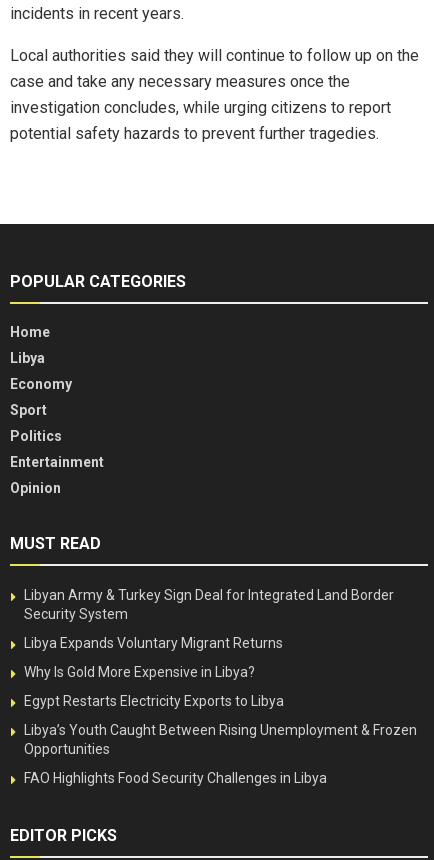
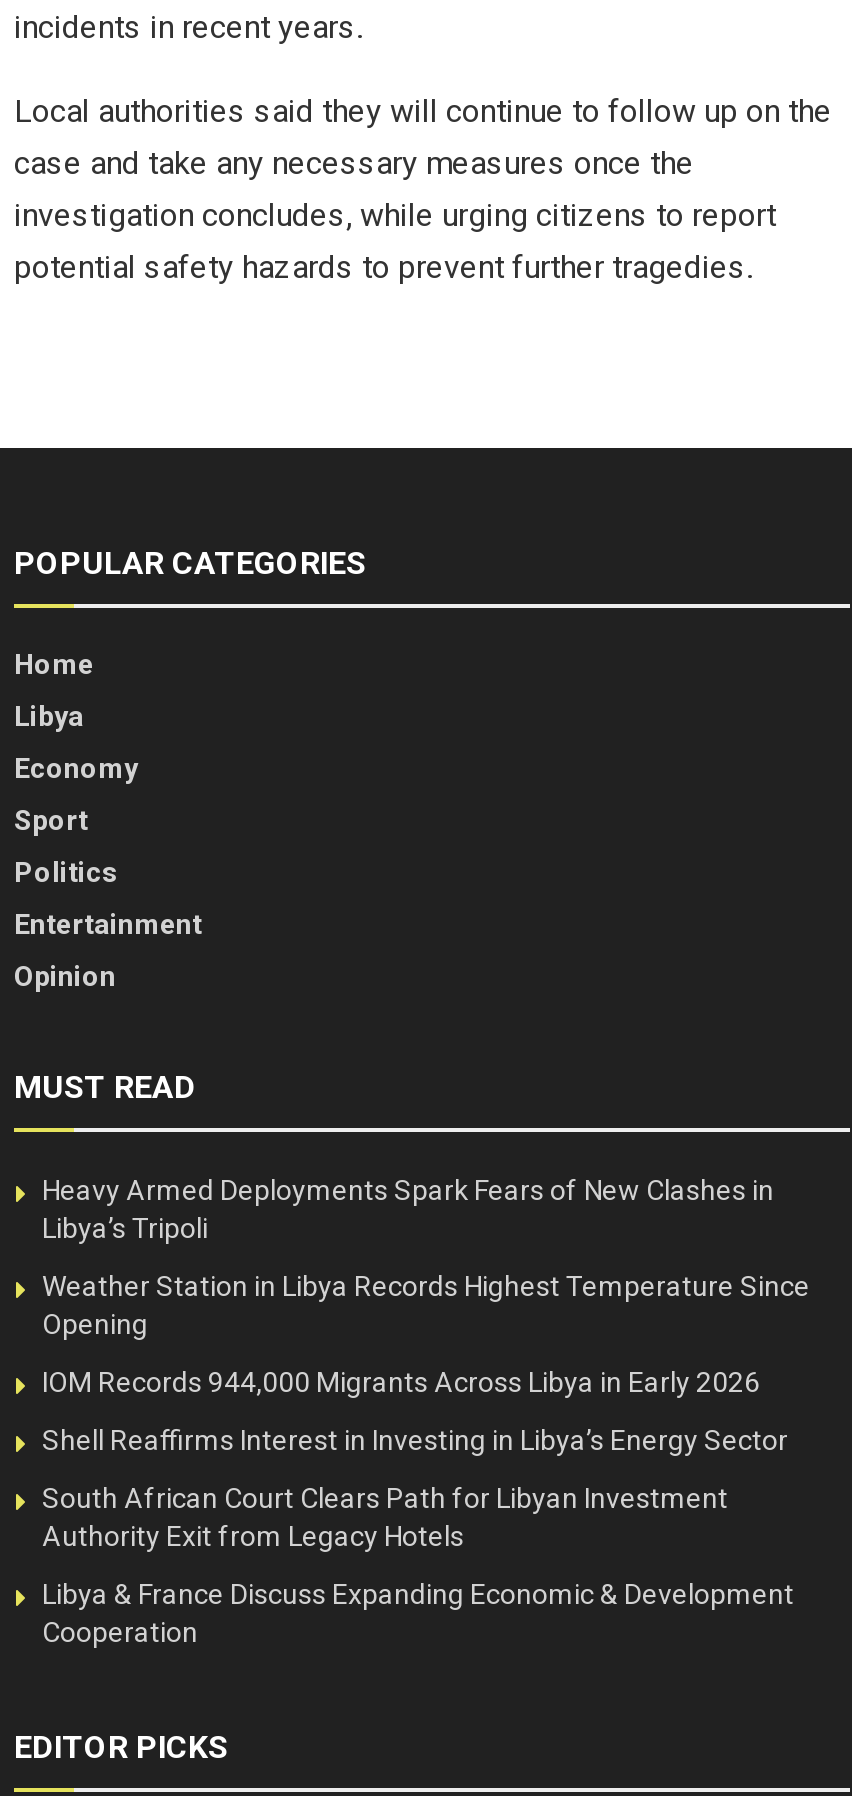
- Libyan Army & Turkey Sign Deal for Integrated Land Border
- Security System
+ Heavy Armed Deployments Spark Fears of New Clashes in
+ Libya’s Tripoli

- Libya Expands Voluntary Migrant Returns
+ Weather Station in Libya Records Highest Temperature Since
+ Opening

- Why Is Gold More Expensive in Libya?
+ IOM Records 944,000 Migrants Across Libya in Early 2026

- Egypt Restarts Electricity Exports to Libya
+ Shell Reaffirms Interest in Investing in Libya’s Energy Sector

- Libya’s Youth Caught Between Rising Unemployment & Frozen
- Opportunities
+ South African Court Clears Path for Libyan Investment
+ Authority Exit from Legacy Hotels

- FAO Highlights Food Security Challenges in Libya
+ Libya & France Discuss Expanding Economic & Development
+ Cooperation
